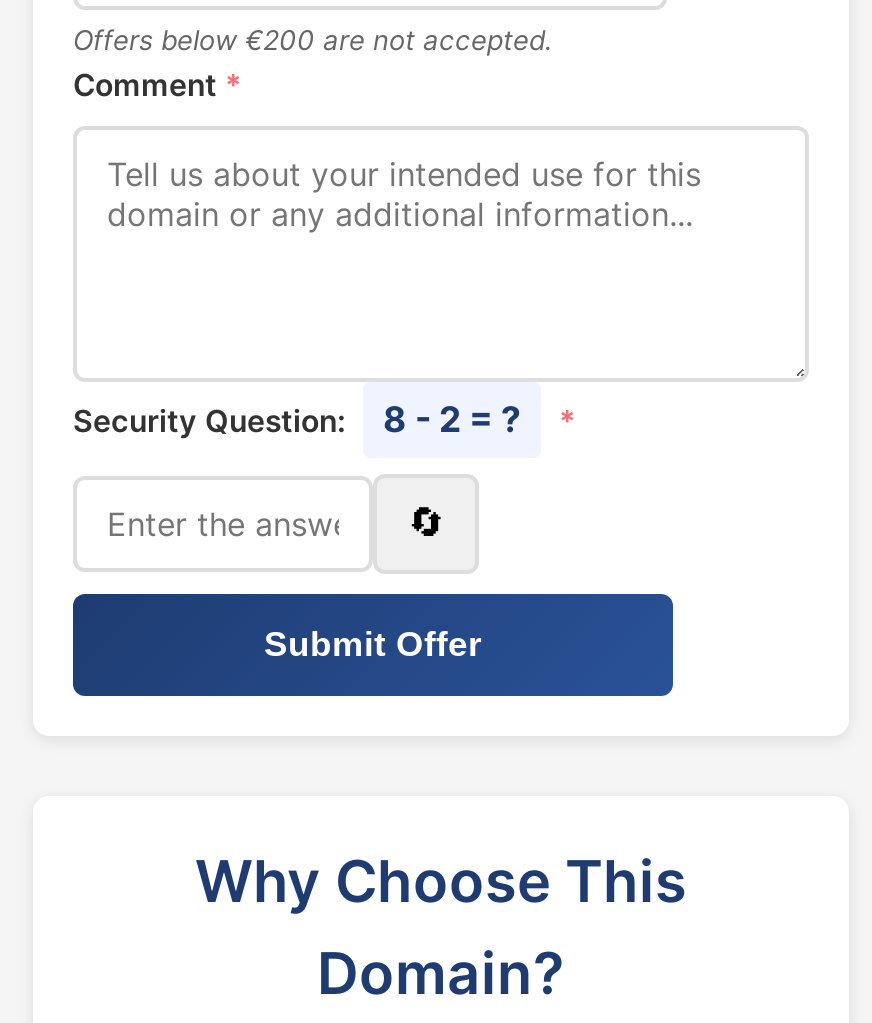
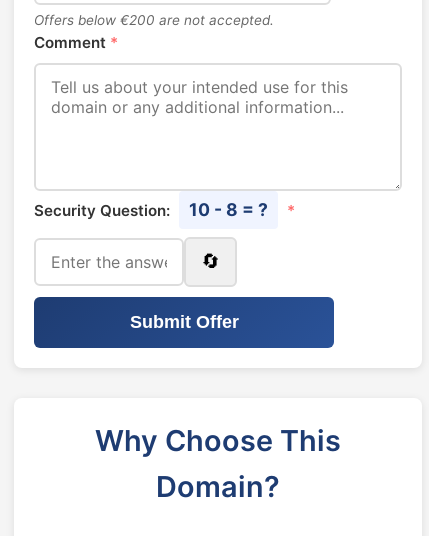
- 8 - 2 = ?
+ 10 - 8 = ?
